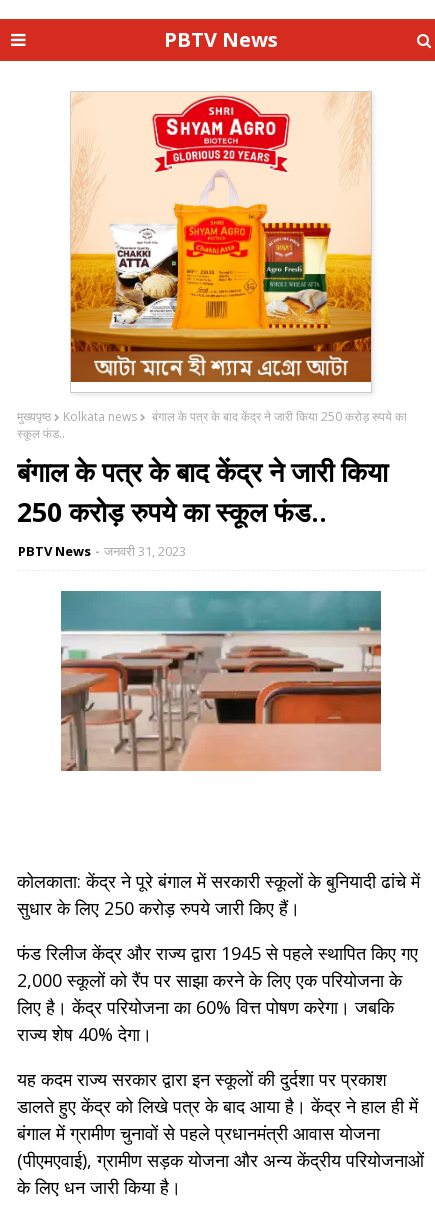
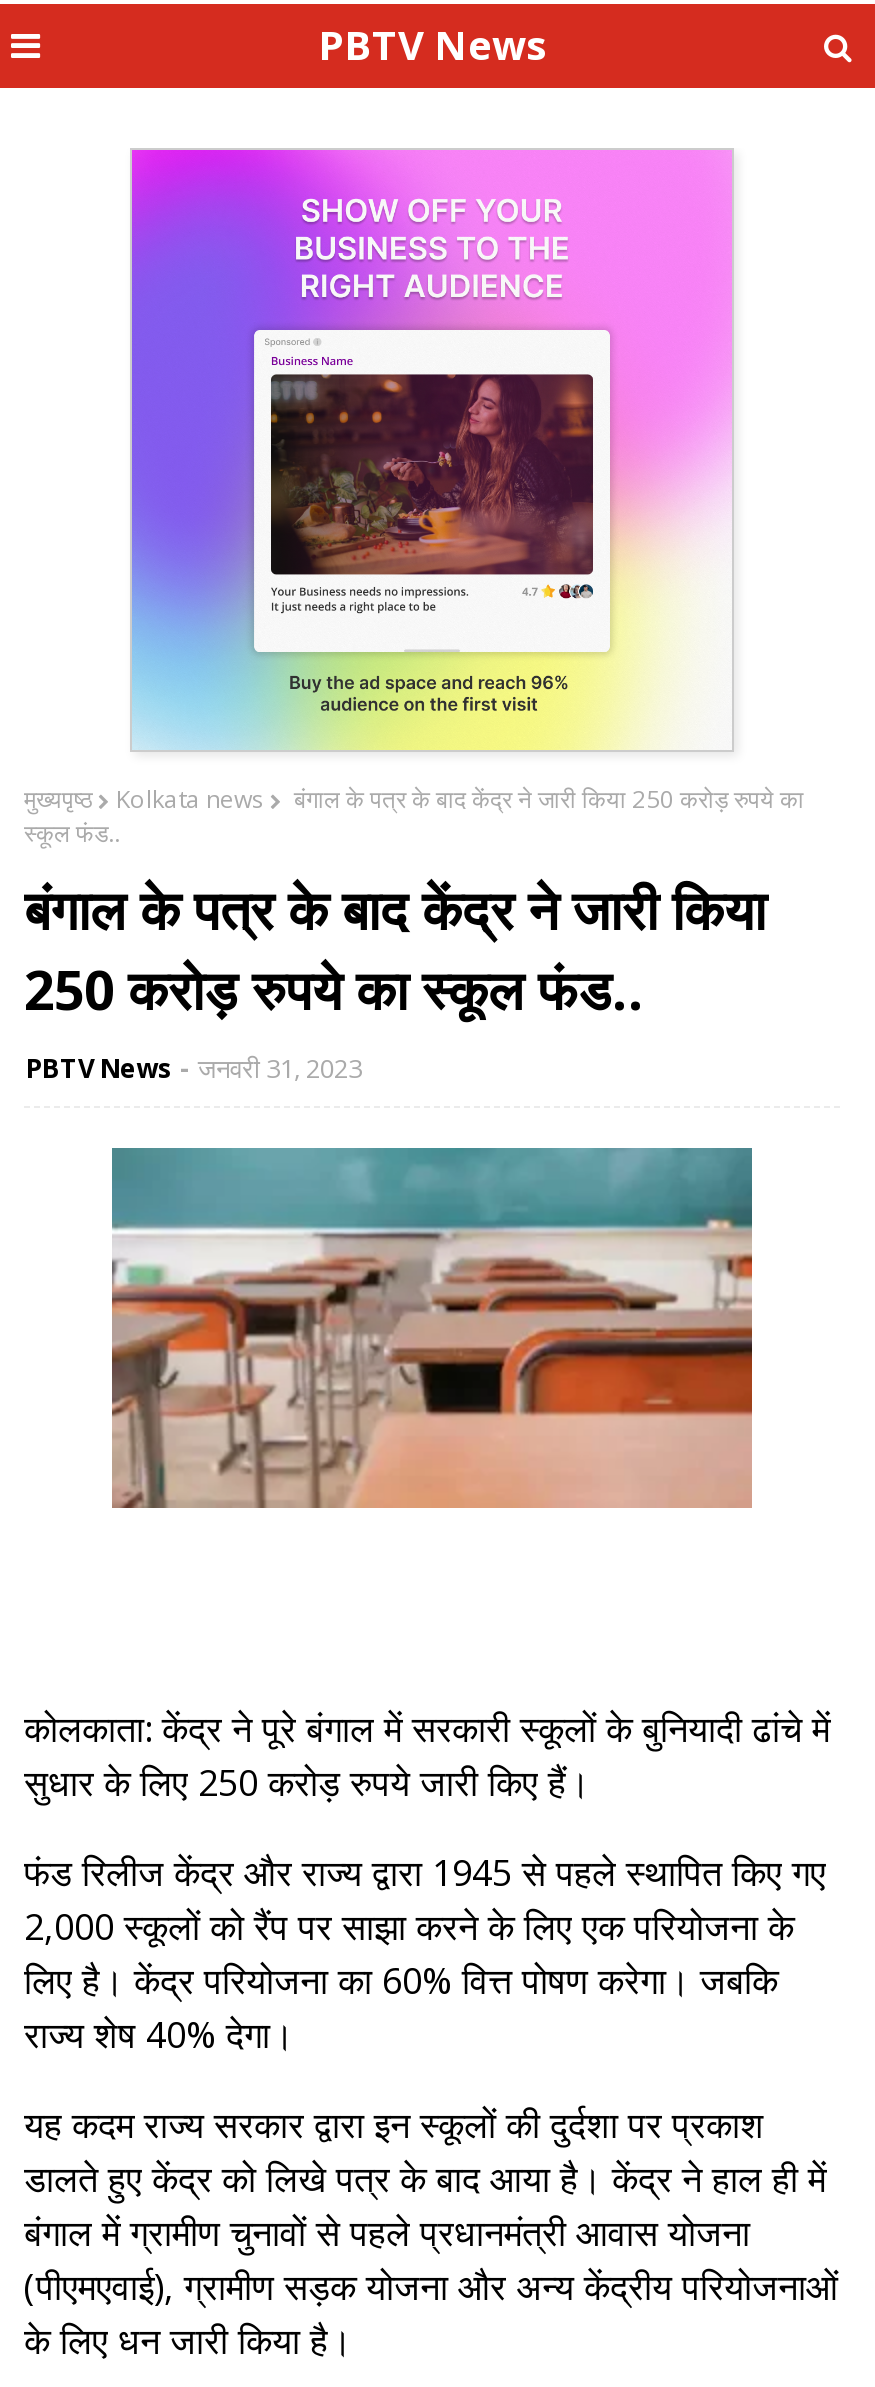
- [image]
+ [image]
